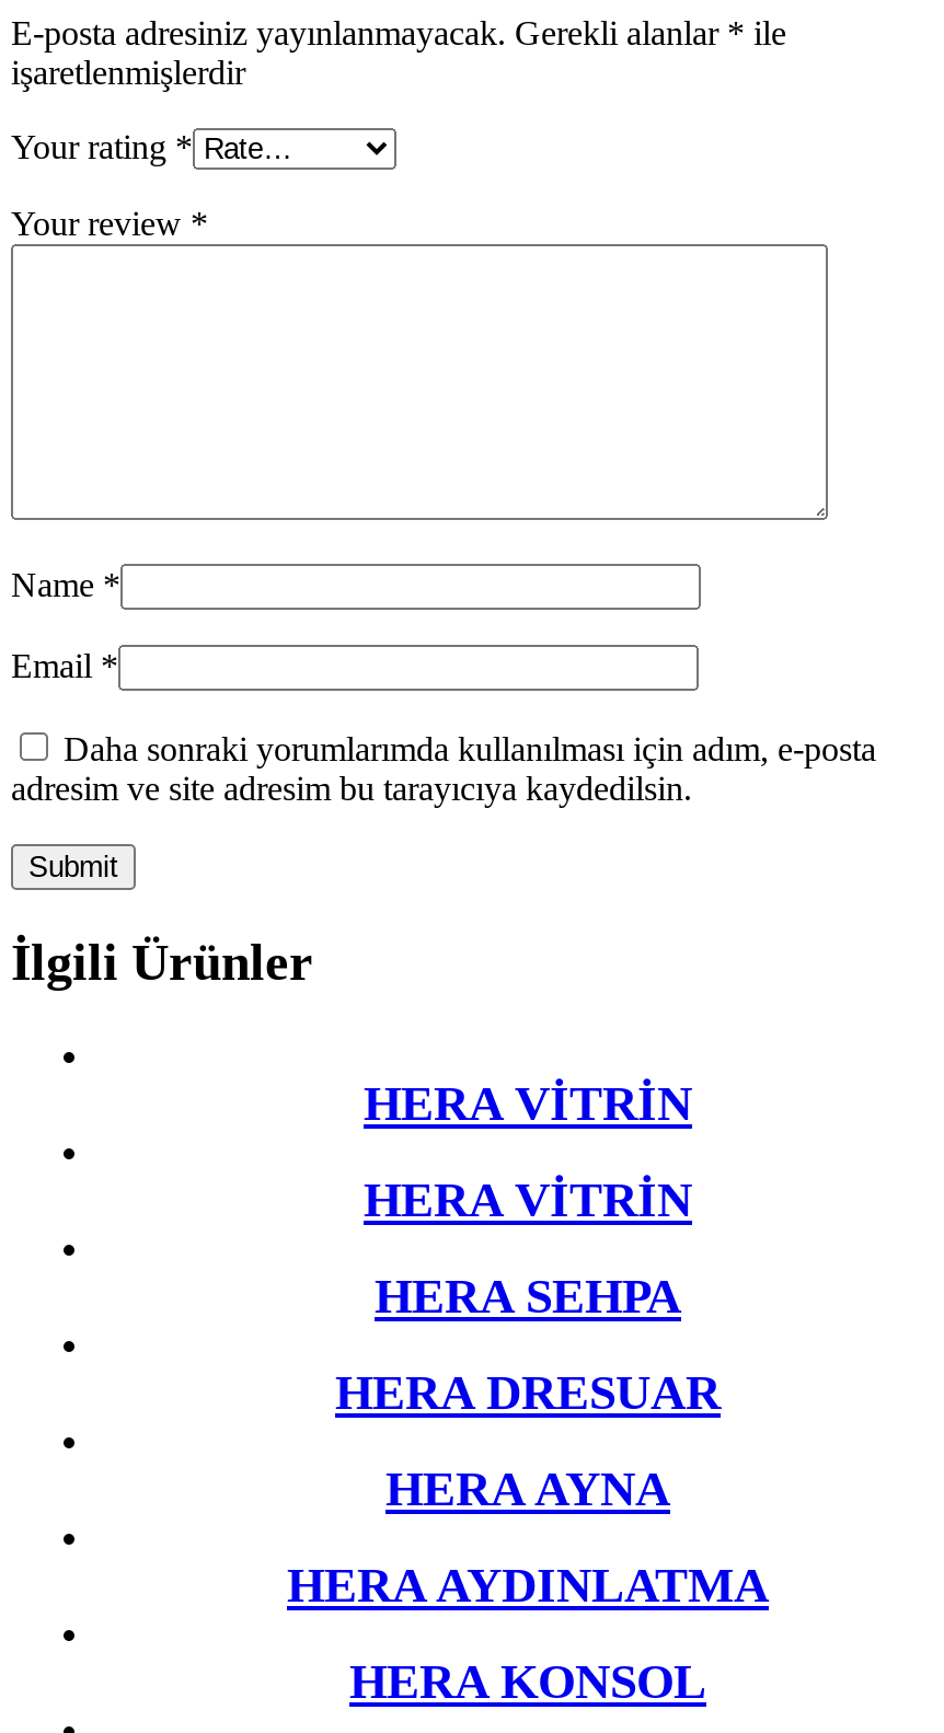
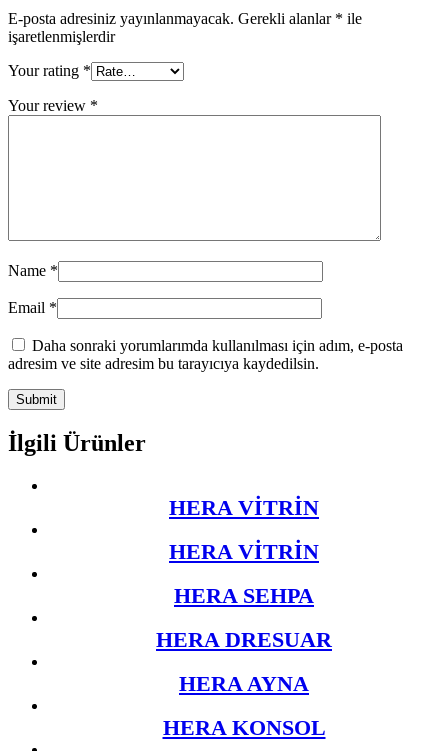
- HERA AYDINLATMA
